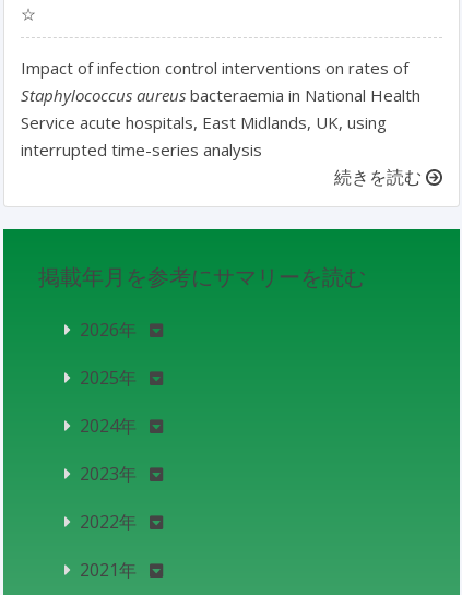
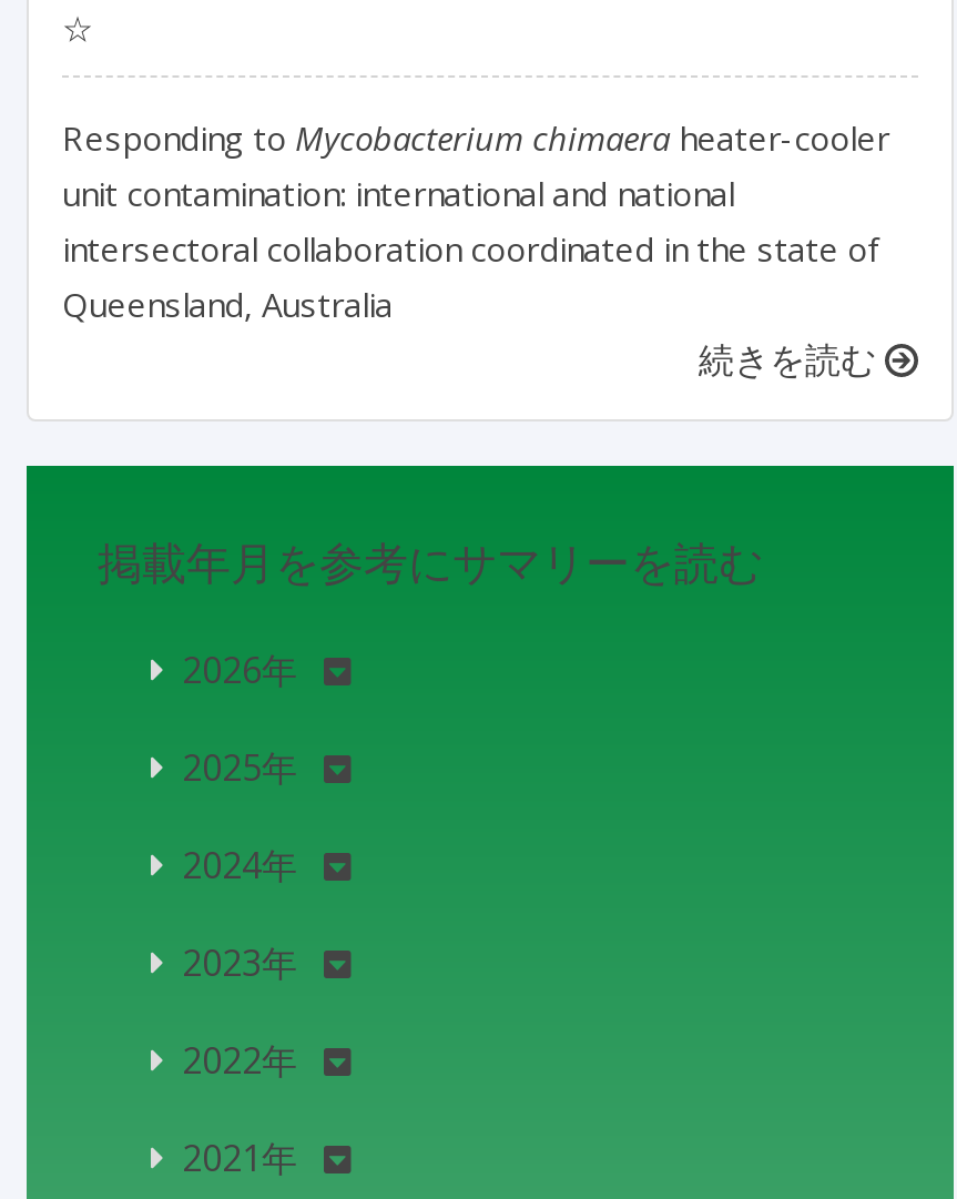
- Impact of infection control interventions on rates of
- Staphylococcus aureus bacteraemia in National Health
- Service acute hospitals, East Midlands, UK, using
- interrupted time-series analysis
+ Responding to Mycobacterium chimaera heater-cooler
+ unit contamination: international and national
+ intersectoral collaboration coordinated in the state of
+ Queensland, Australia
